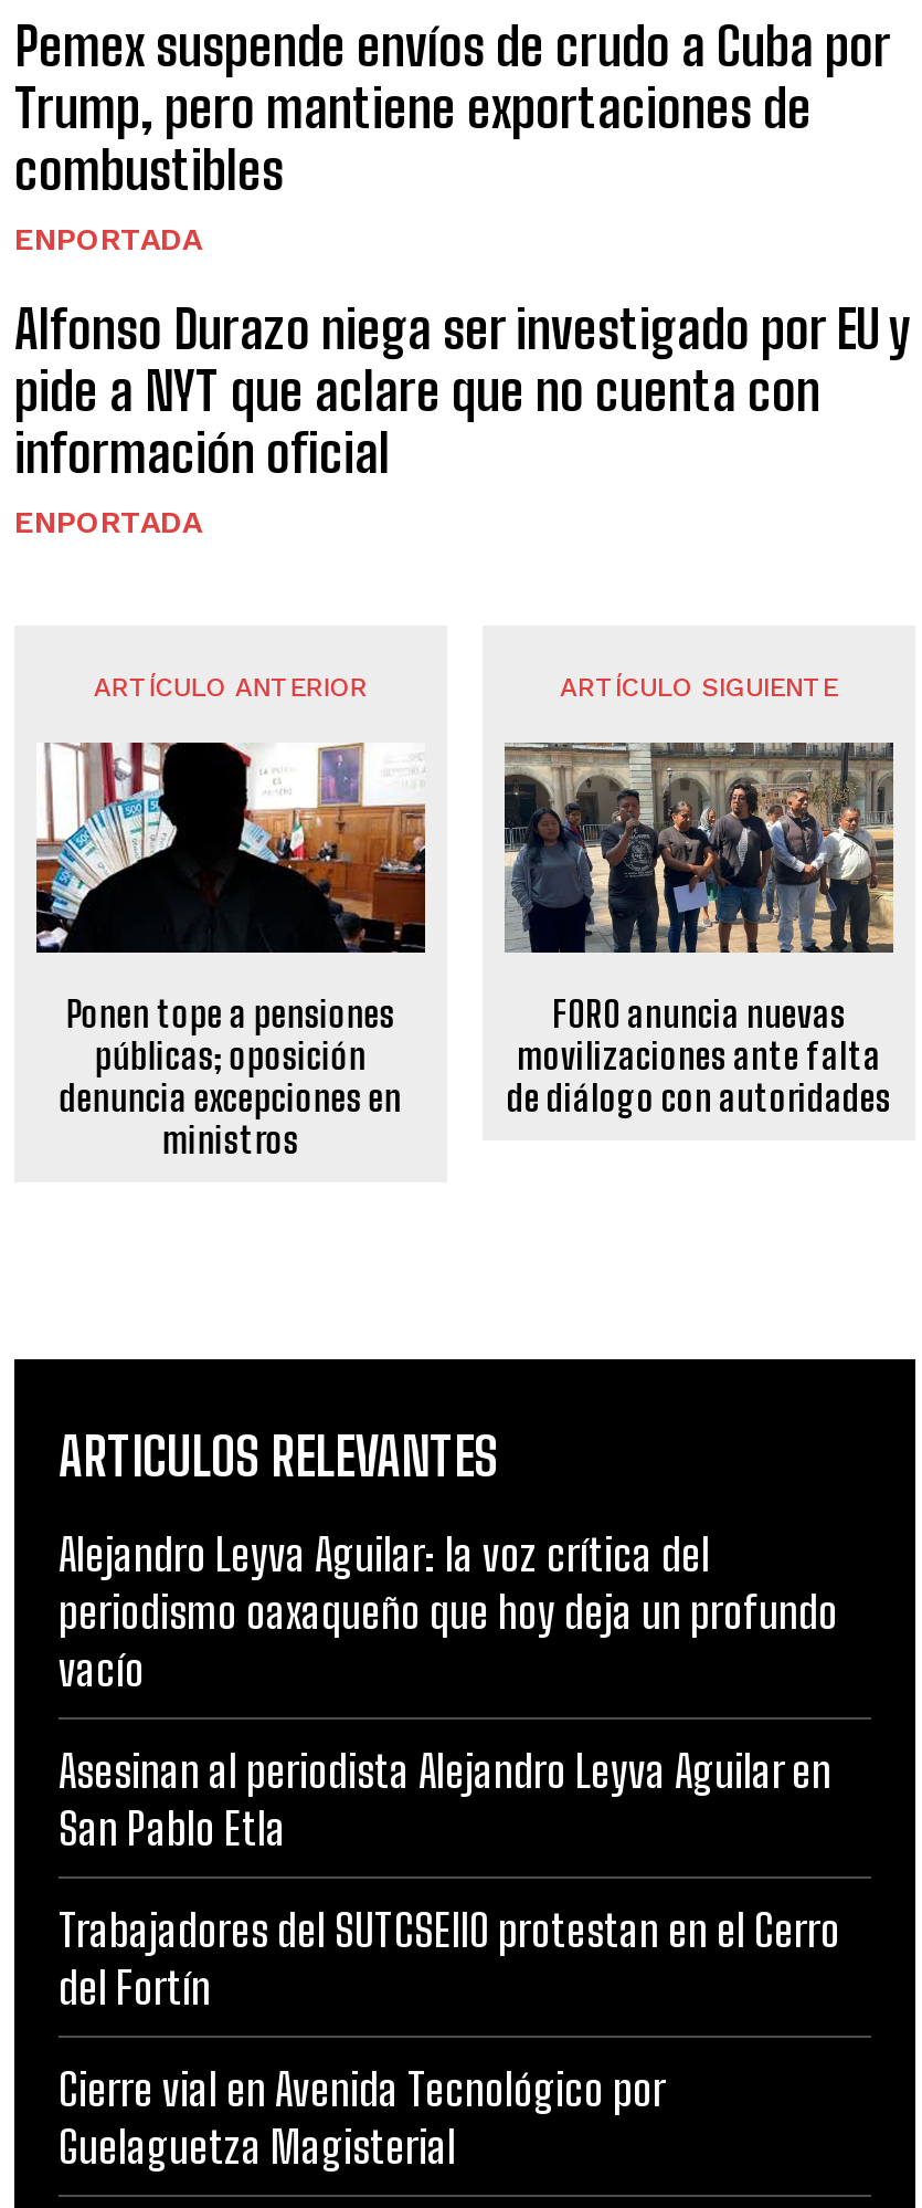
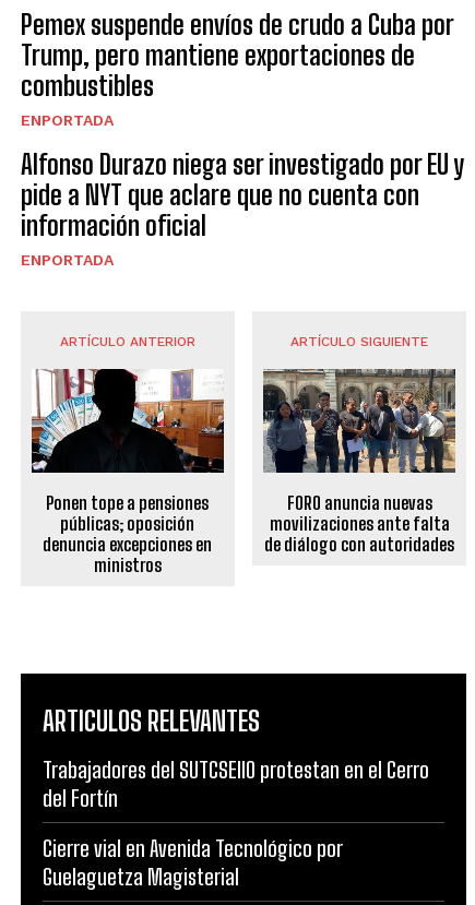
- Alejandro Leyva Aguilar: la voz crítica del
- periodismo oaxaqueño que hoy deja un profundo
- vacío
- Asesinan al periodista Alejandro Leyva Aguilar en
- San Pablo Etla
